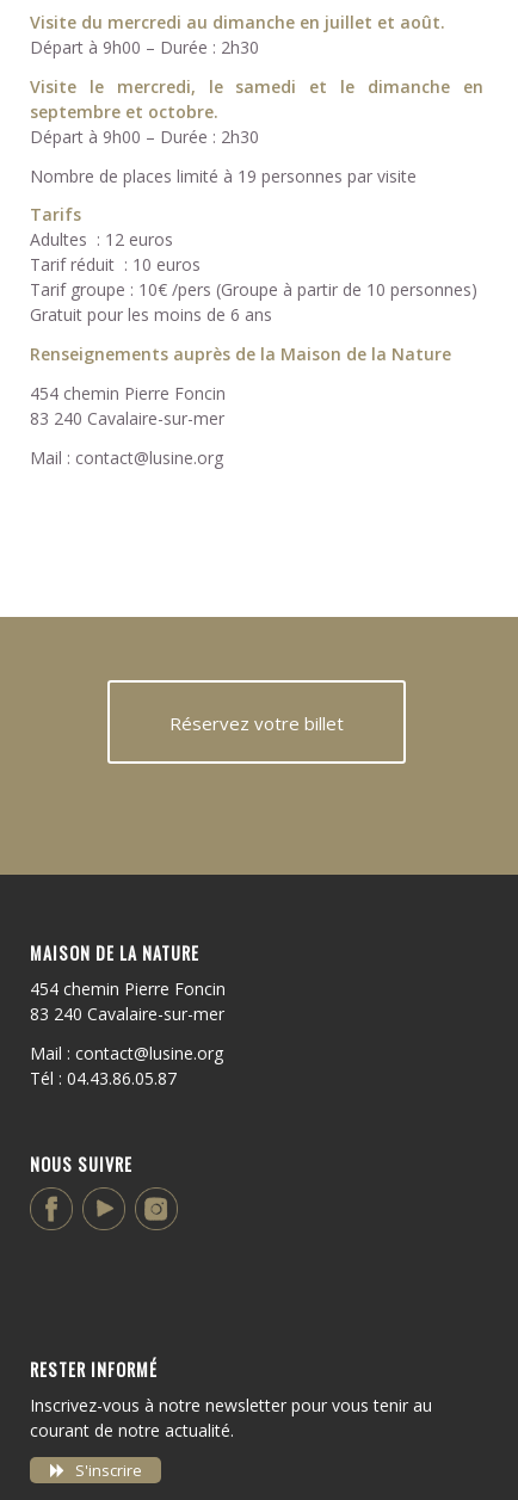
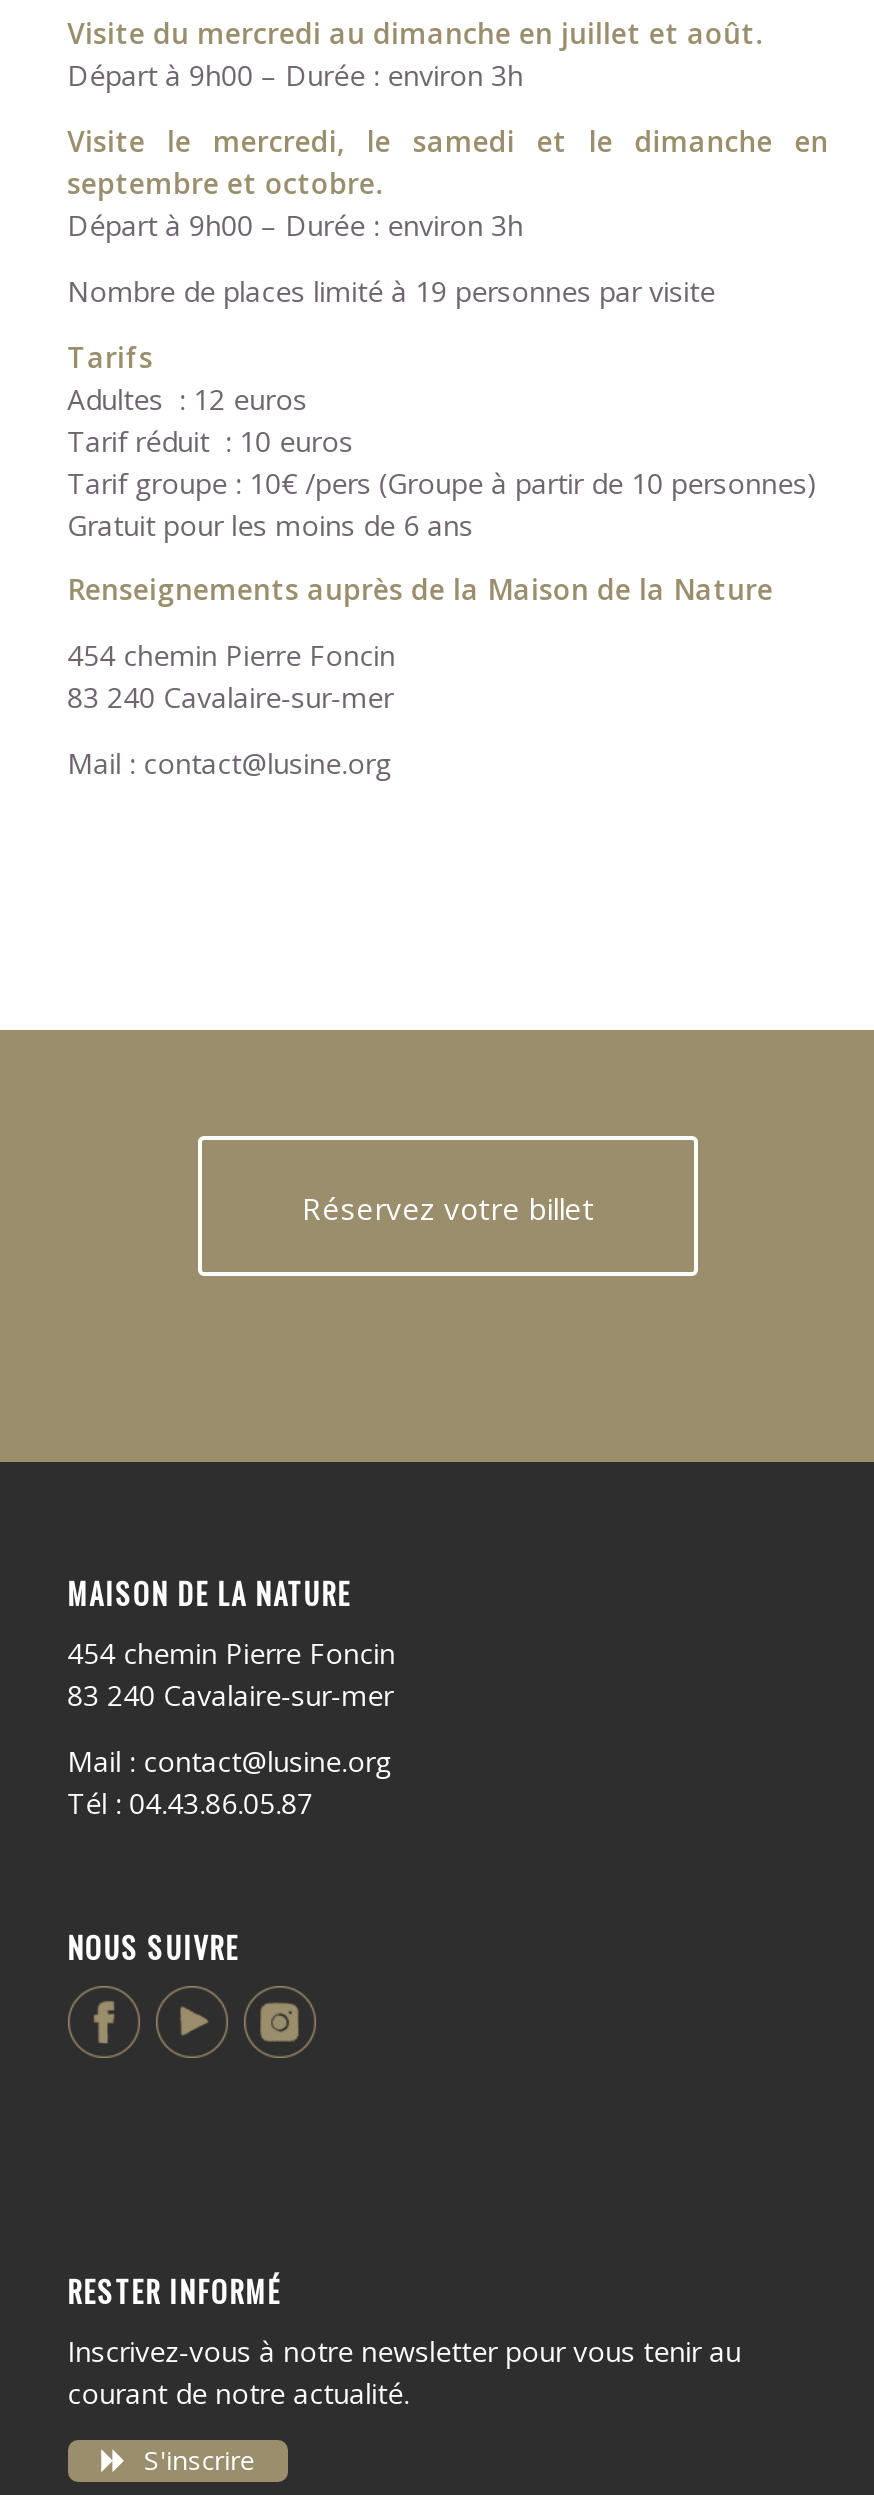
- Départ à 9h00 – Durée : 2h30
+ Départ à 9h00 – Durée : environ 3h

- Départ à 9h00 – Durée : 2h30
+ Départ à 9h00 – Durée : environ 3h
